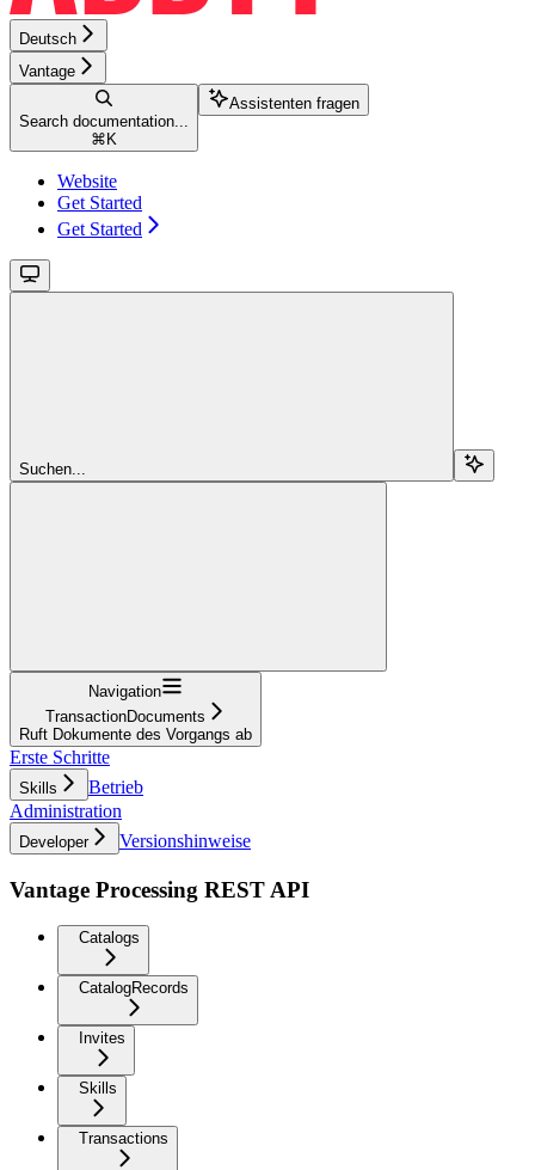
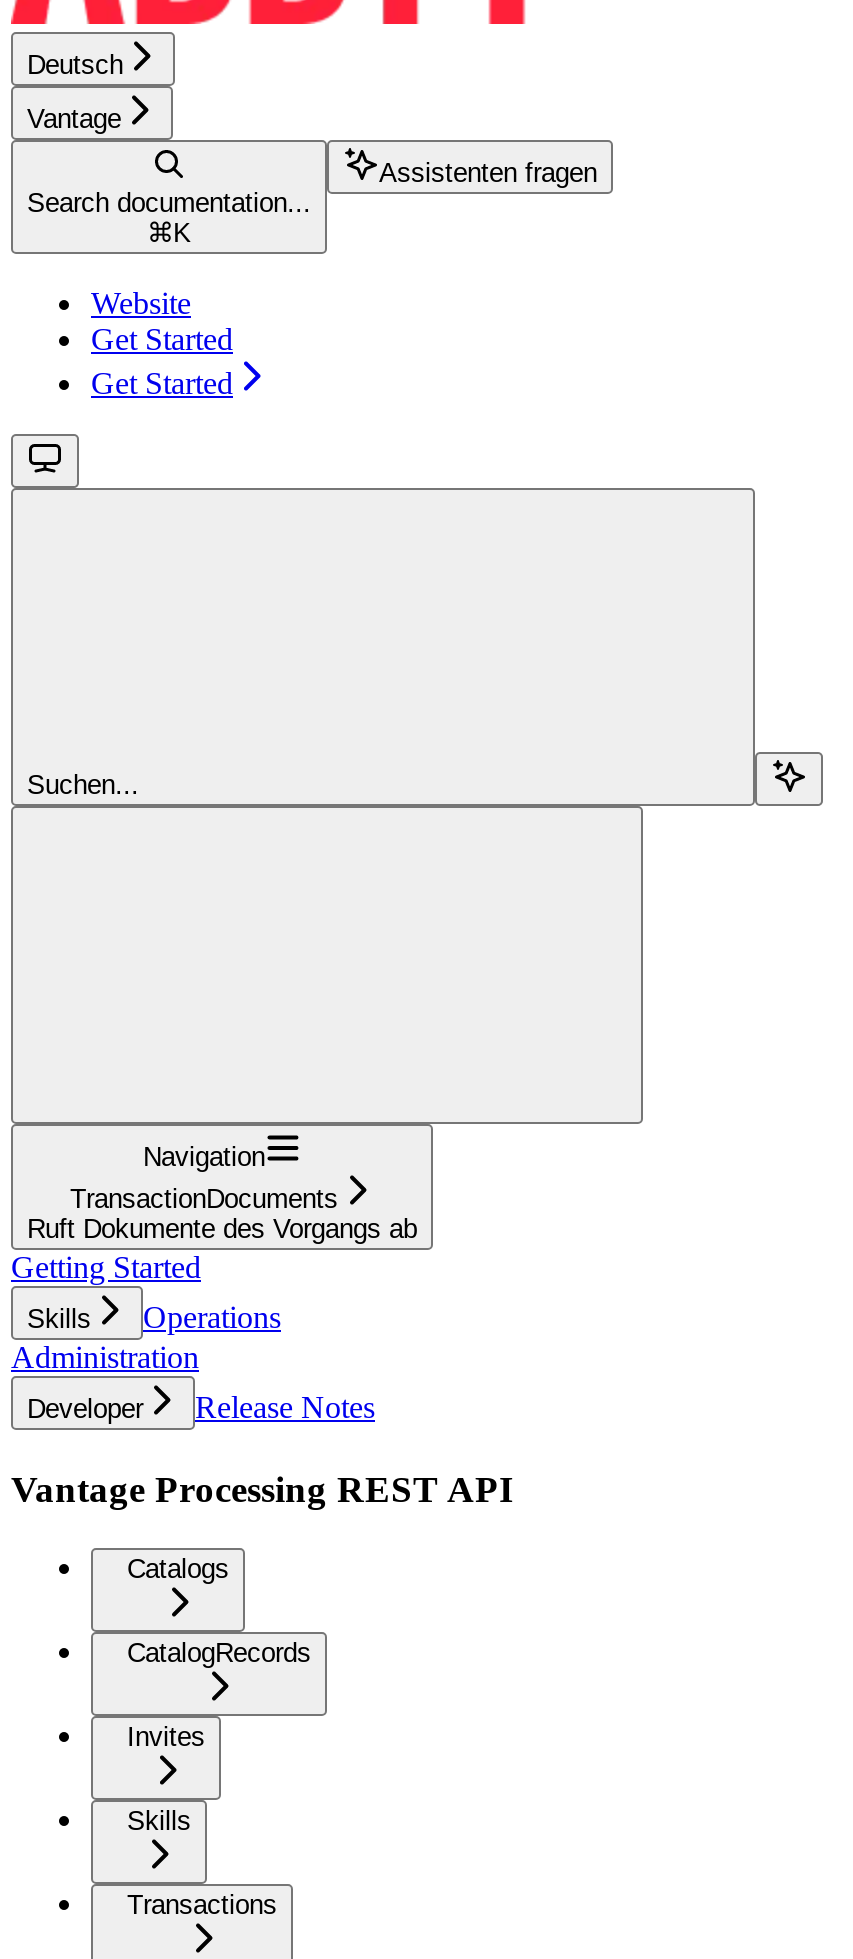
- Erste Schritte
+ Getting Started

- Betrieb
+ Operations

- Versionshinweise
+ Release Notes
